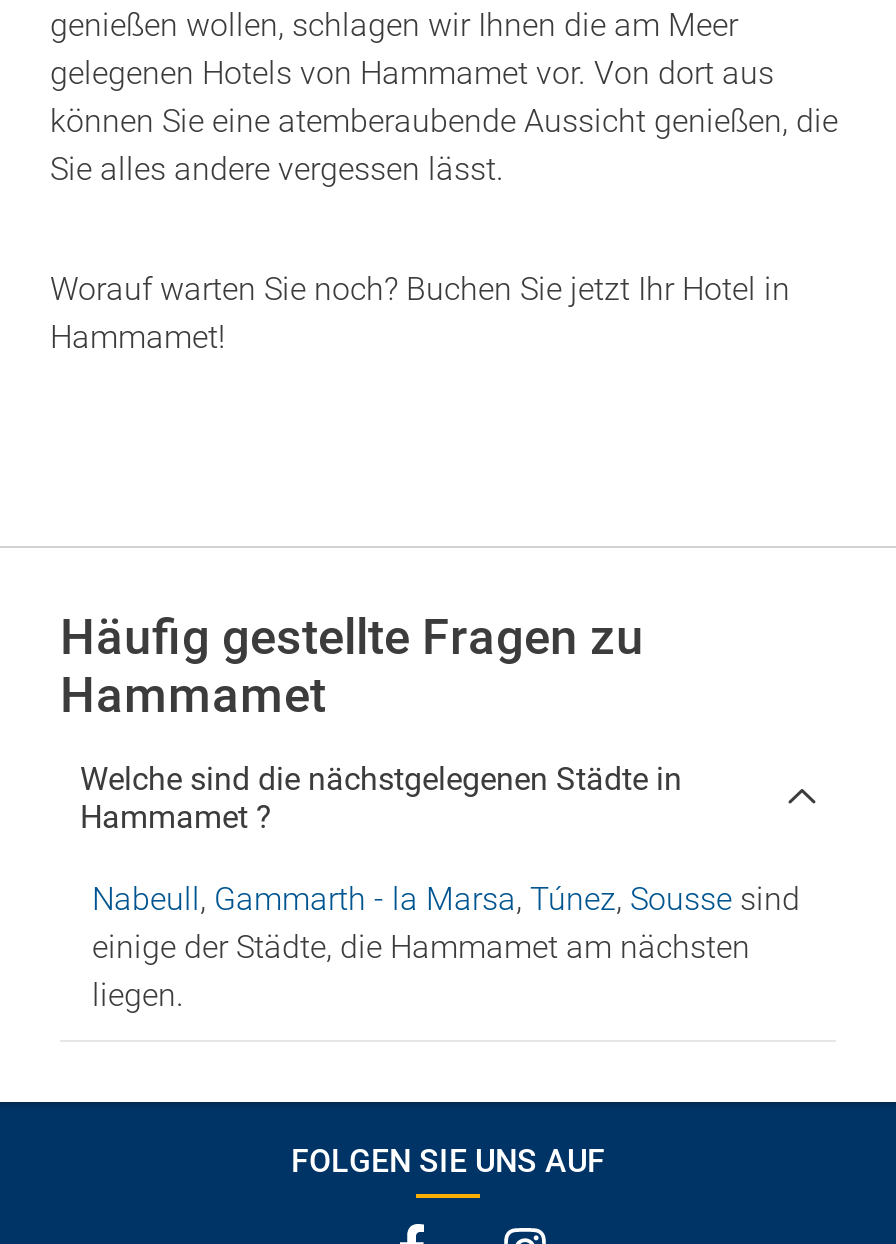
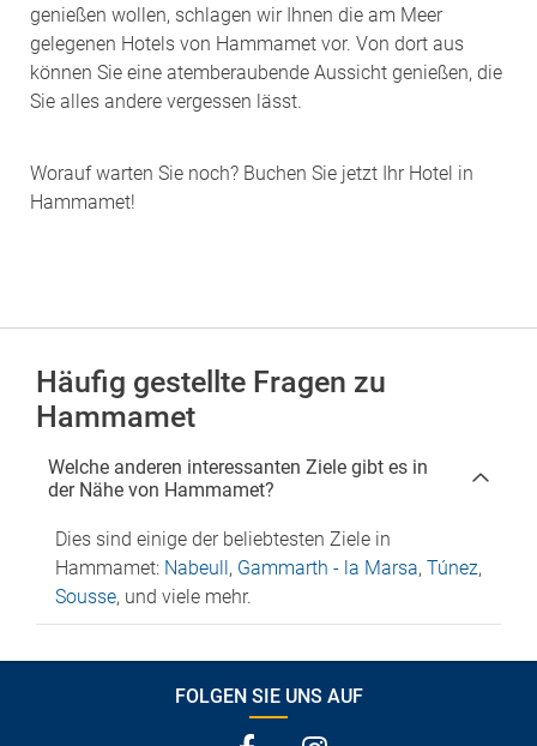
- Welche sind die nächstgelegenen Städte in
- Hammamet ?
+ Welche anderen interessanten Ziele gibt es in
+ der Nähe von Hammamet?

- Nabeull, Gammarth - la Marsa, Túnez, Sousse sind
- einige der Städte, die Hammamet am nächsten
- liegen.
+ Dies sind einige der beliebtesten Ziele in
+ Hammamet: Nabeull, Gammarth - la Marsa, Túnez,
+ Sousse, und viele mehr.
